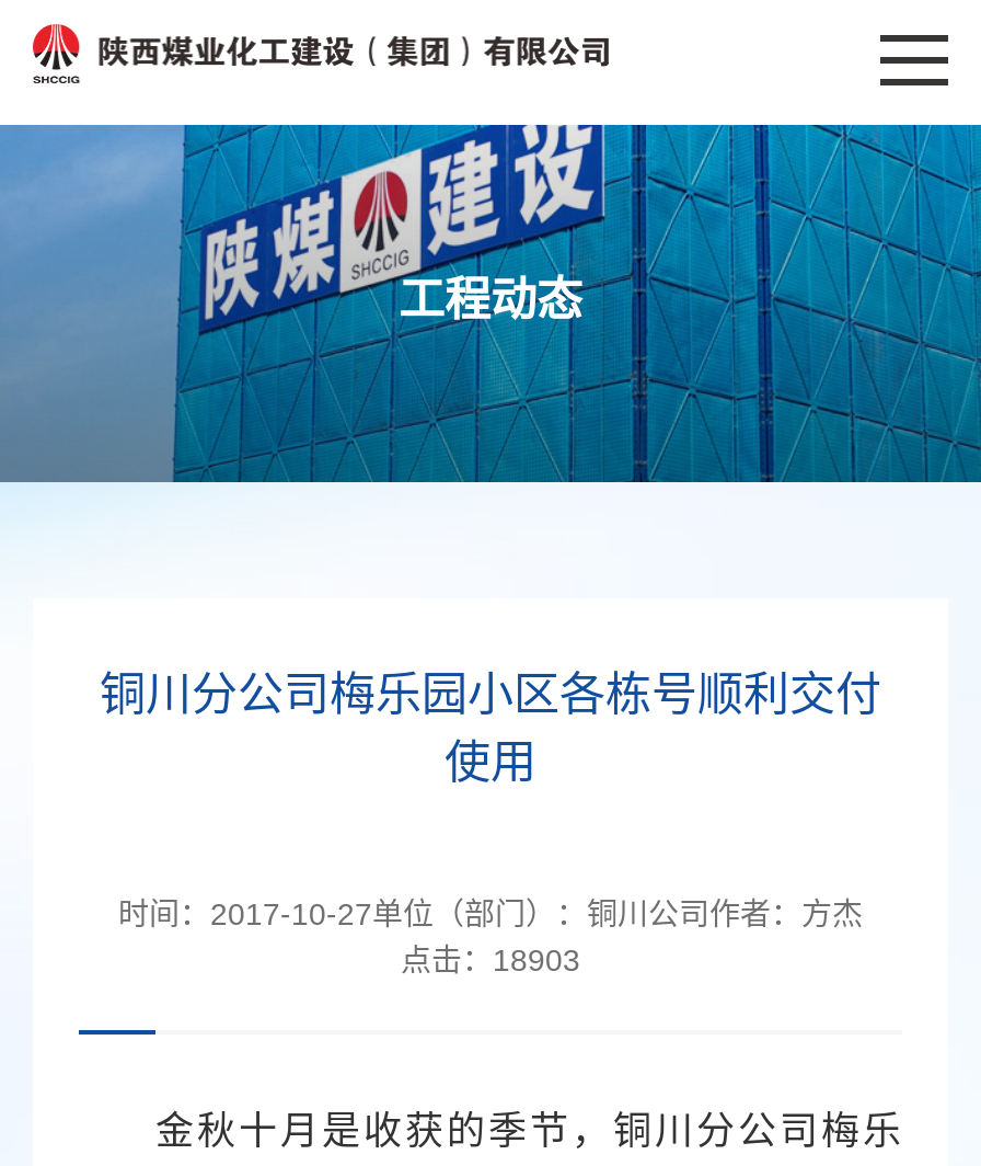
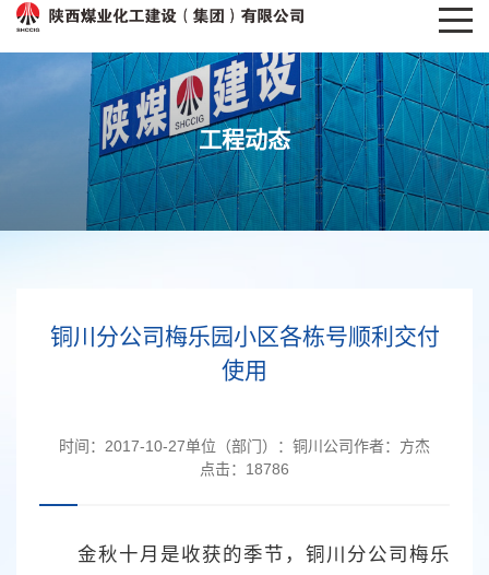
- 点击：18903
+ 点击：18786
